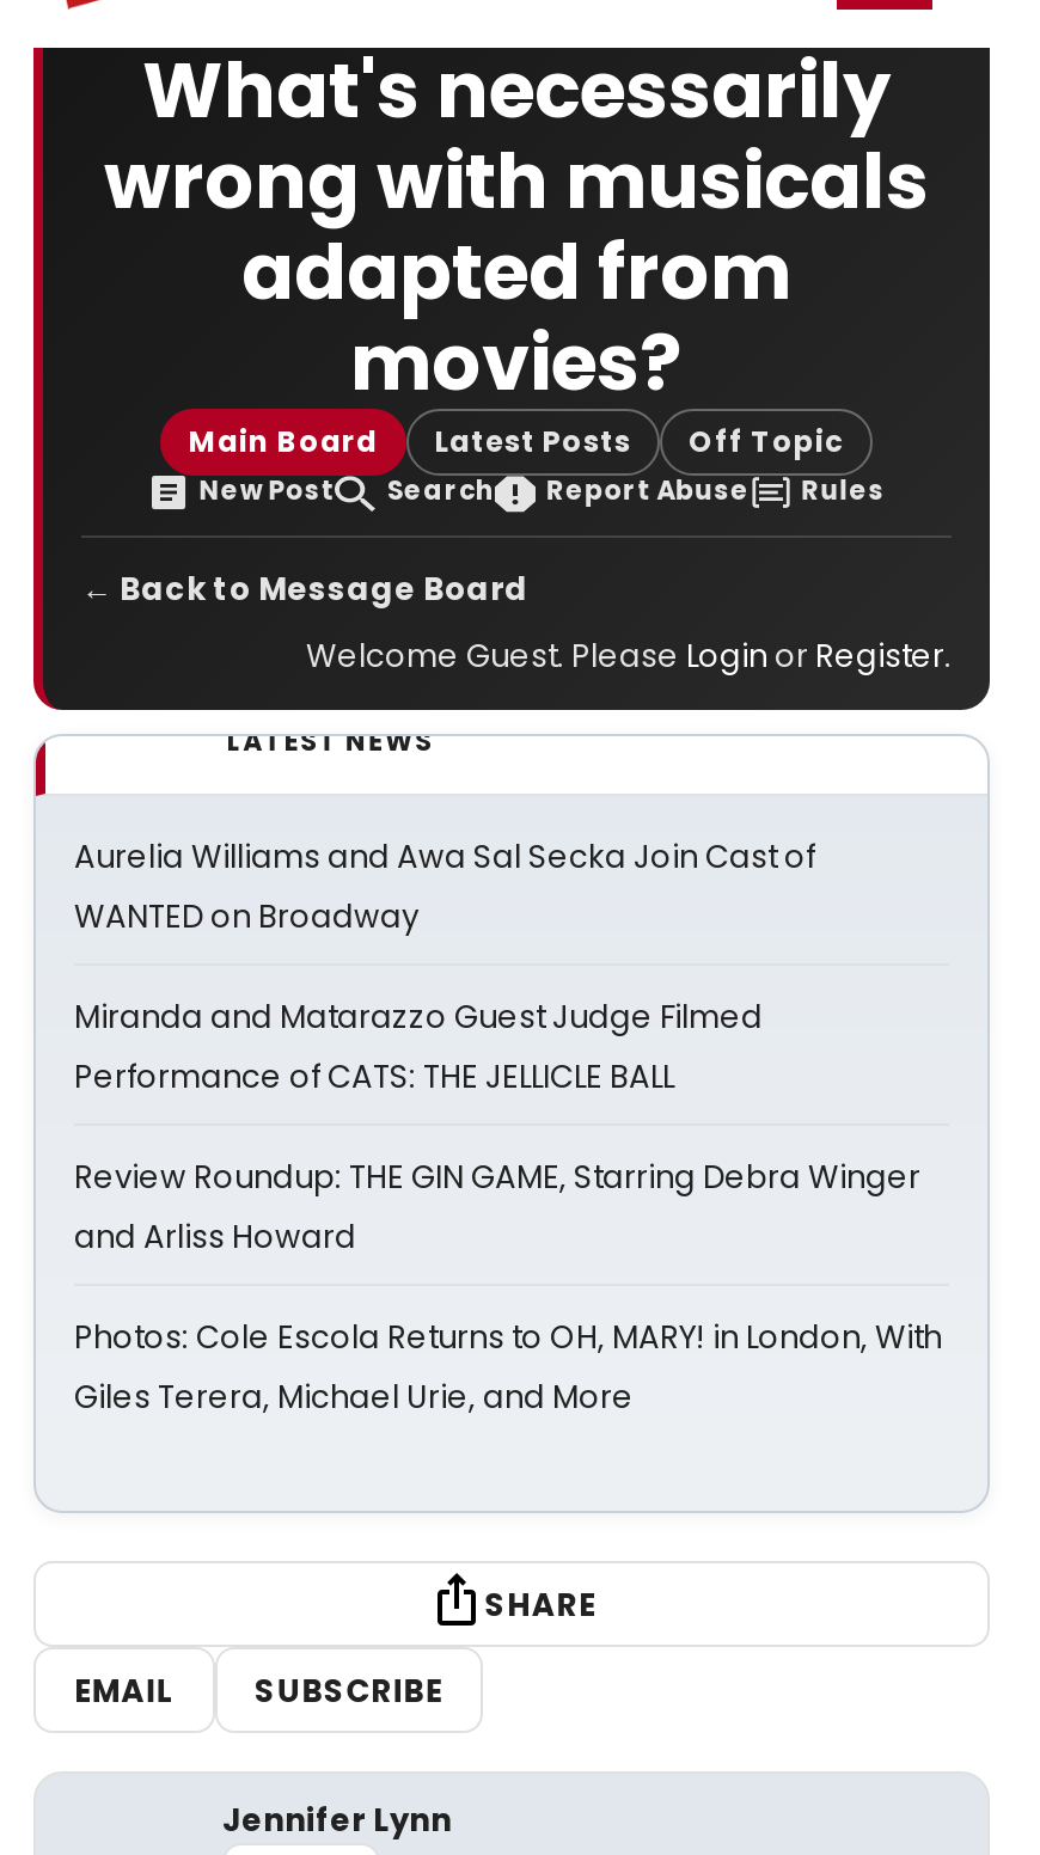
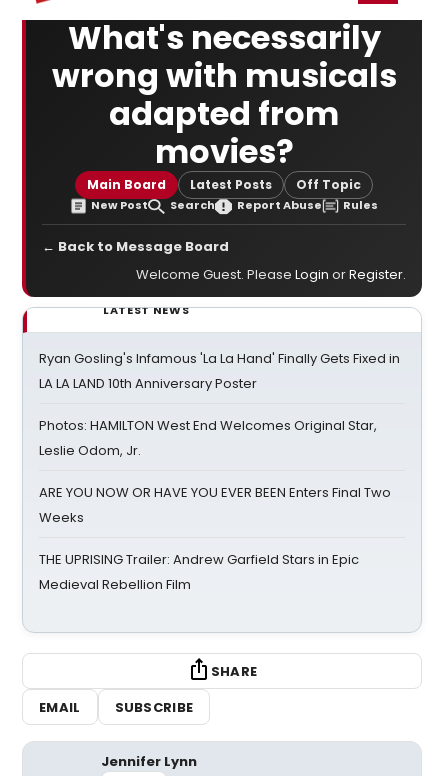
- Aurelia Williams and Awa Sal Secka Join Cast of
- WANTED on Broadway
+ Ryan Gosling's Infamous 'La La Hand' Finally Gets Fixed in
+ LA LA LAND 10th Anniversary Poster

- Miranda and Matarazzo Guest Judge Filmed
- Performance of CATS: THE JELLICLE BALL
+ Photos: HAMILTON West End Welcomes Original Star,
+ Leslie Odom, Jr.

- Review Roundup: THE GIN GAME, Starring Debra Winger
- and Arliss Howard
+ ARE YOU NOW OR HAVE YOU EVER BEEN Enters Final Two
+ Weeks

- Photos: Cole Escola Returns to OH, MARY! in London, With
- Giles Terera, Michael Urie, and More
+ THE UPRISING Trailer: Andrew Garfield Stars in Epic
+ Medieval Rebellion Film
